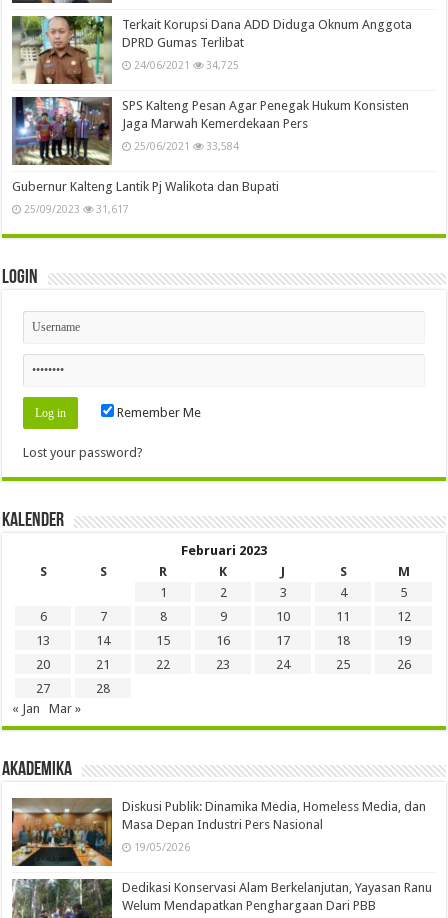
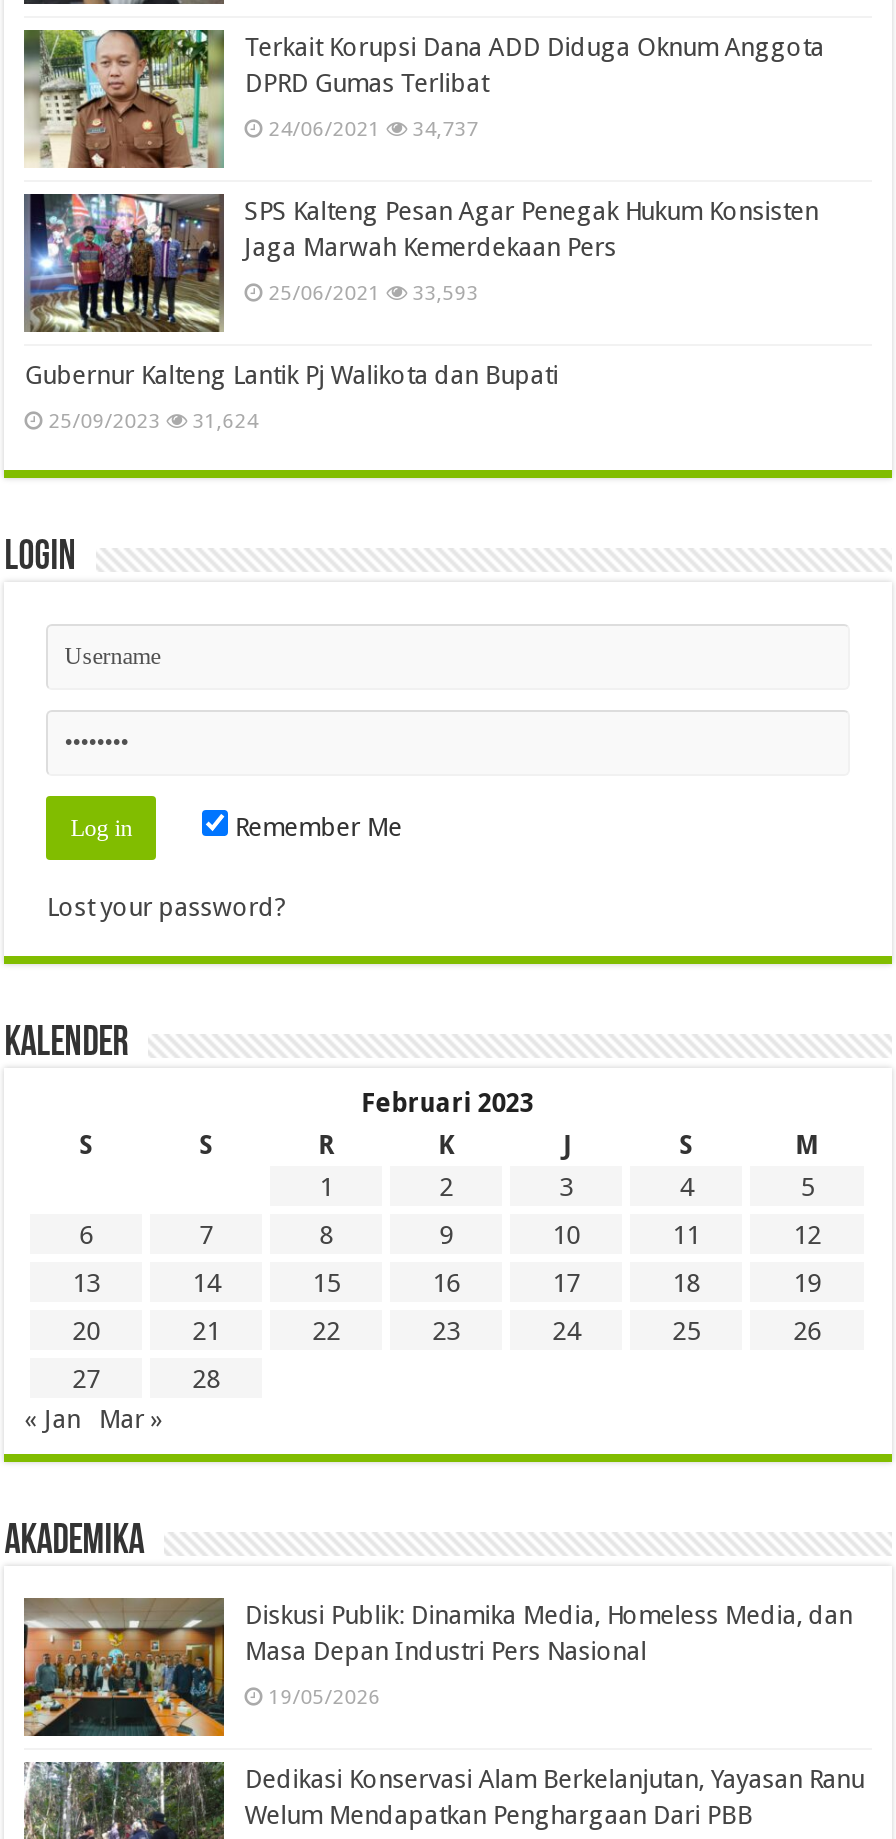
- 24/06/2021 34,725
+ 24/06/2021 34,737

- 25/06/2021 33,584
+ 25/06/2021 33,593

- 25/09/2023 31,617
+ 25/09/2023 31,624
